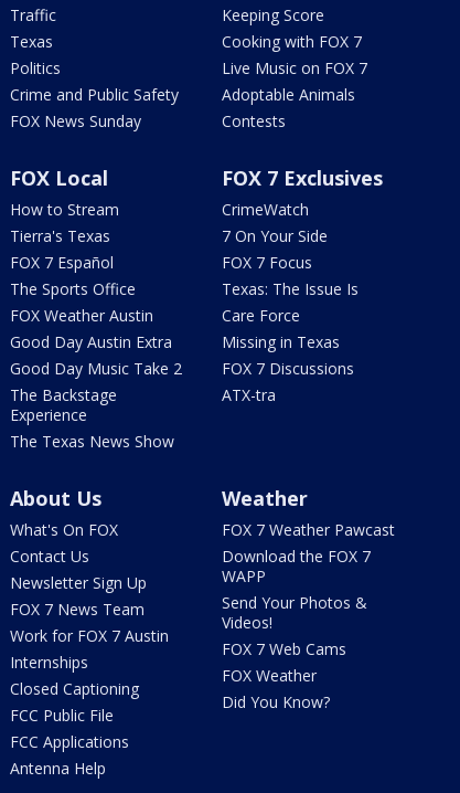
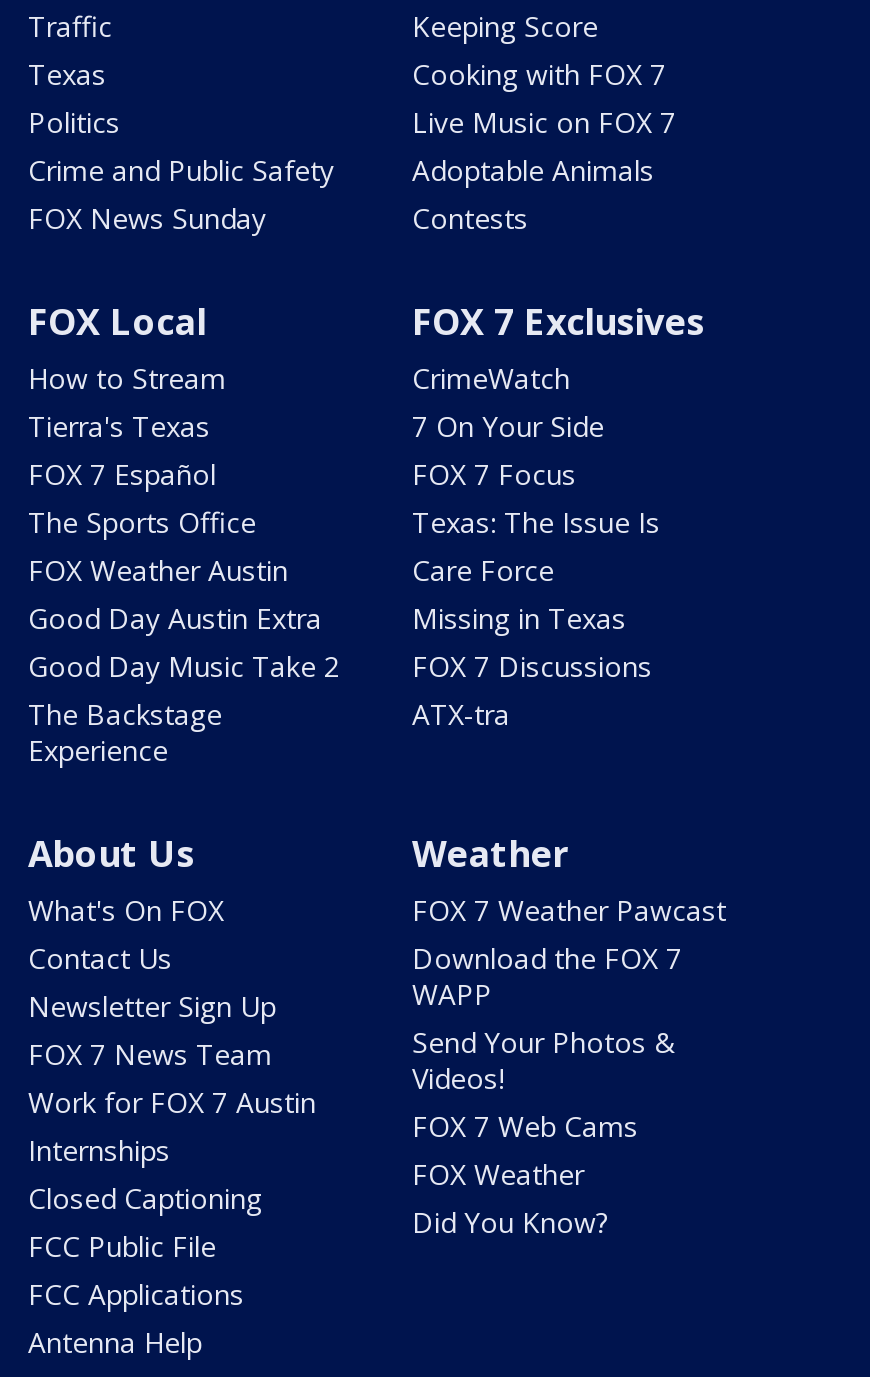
- The Texas News Show
